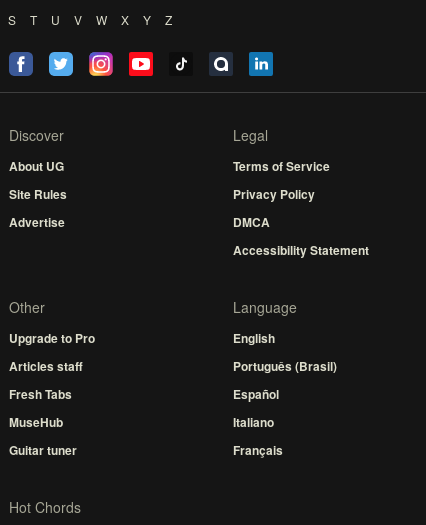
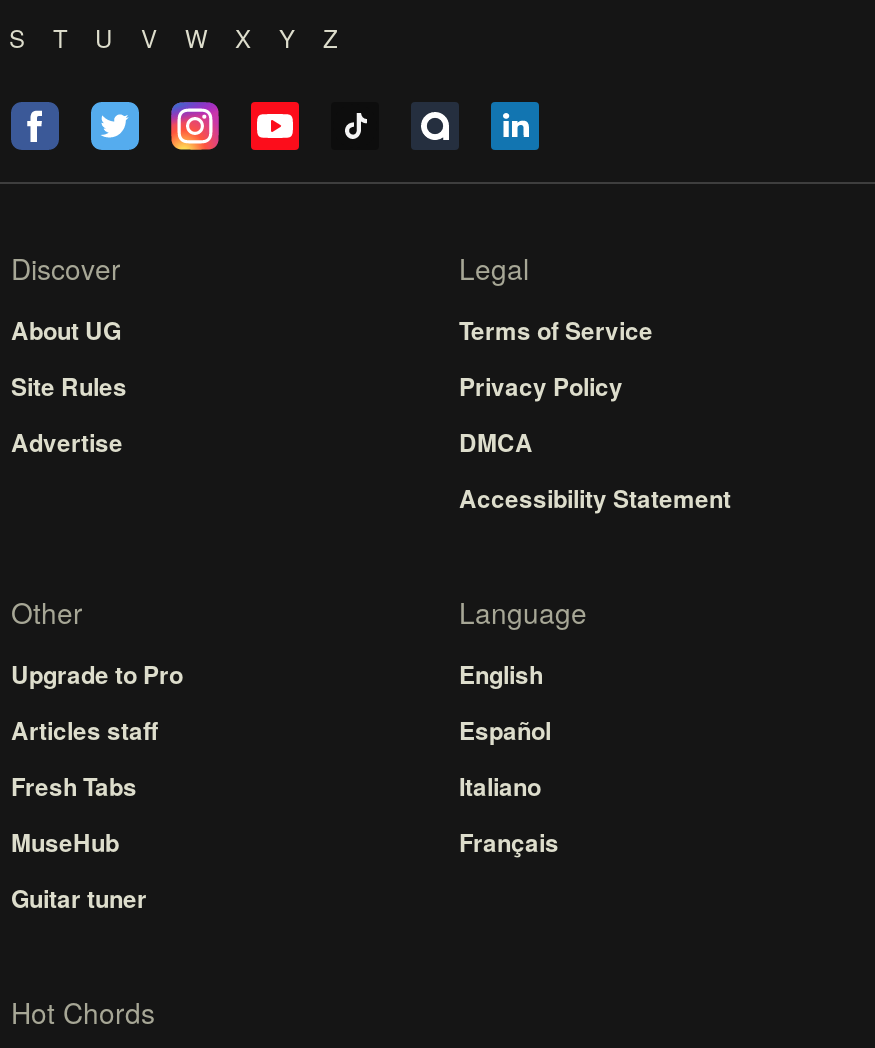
- Português (Brasil)

moved up: Español | Italiano | Français
